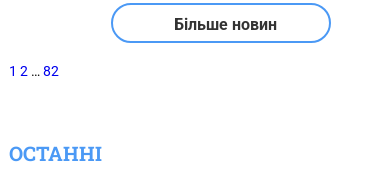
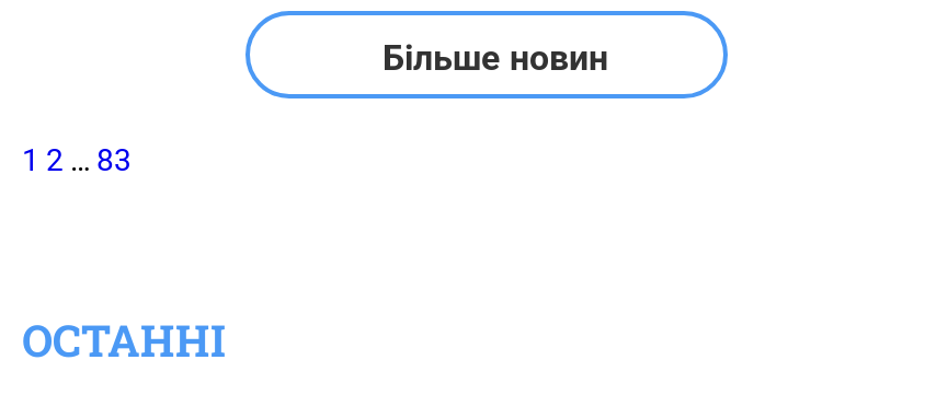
- 1 2 … 82
+ 1 2 … 83
